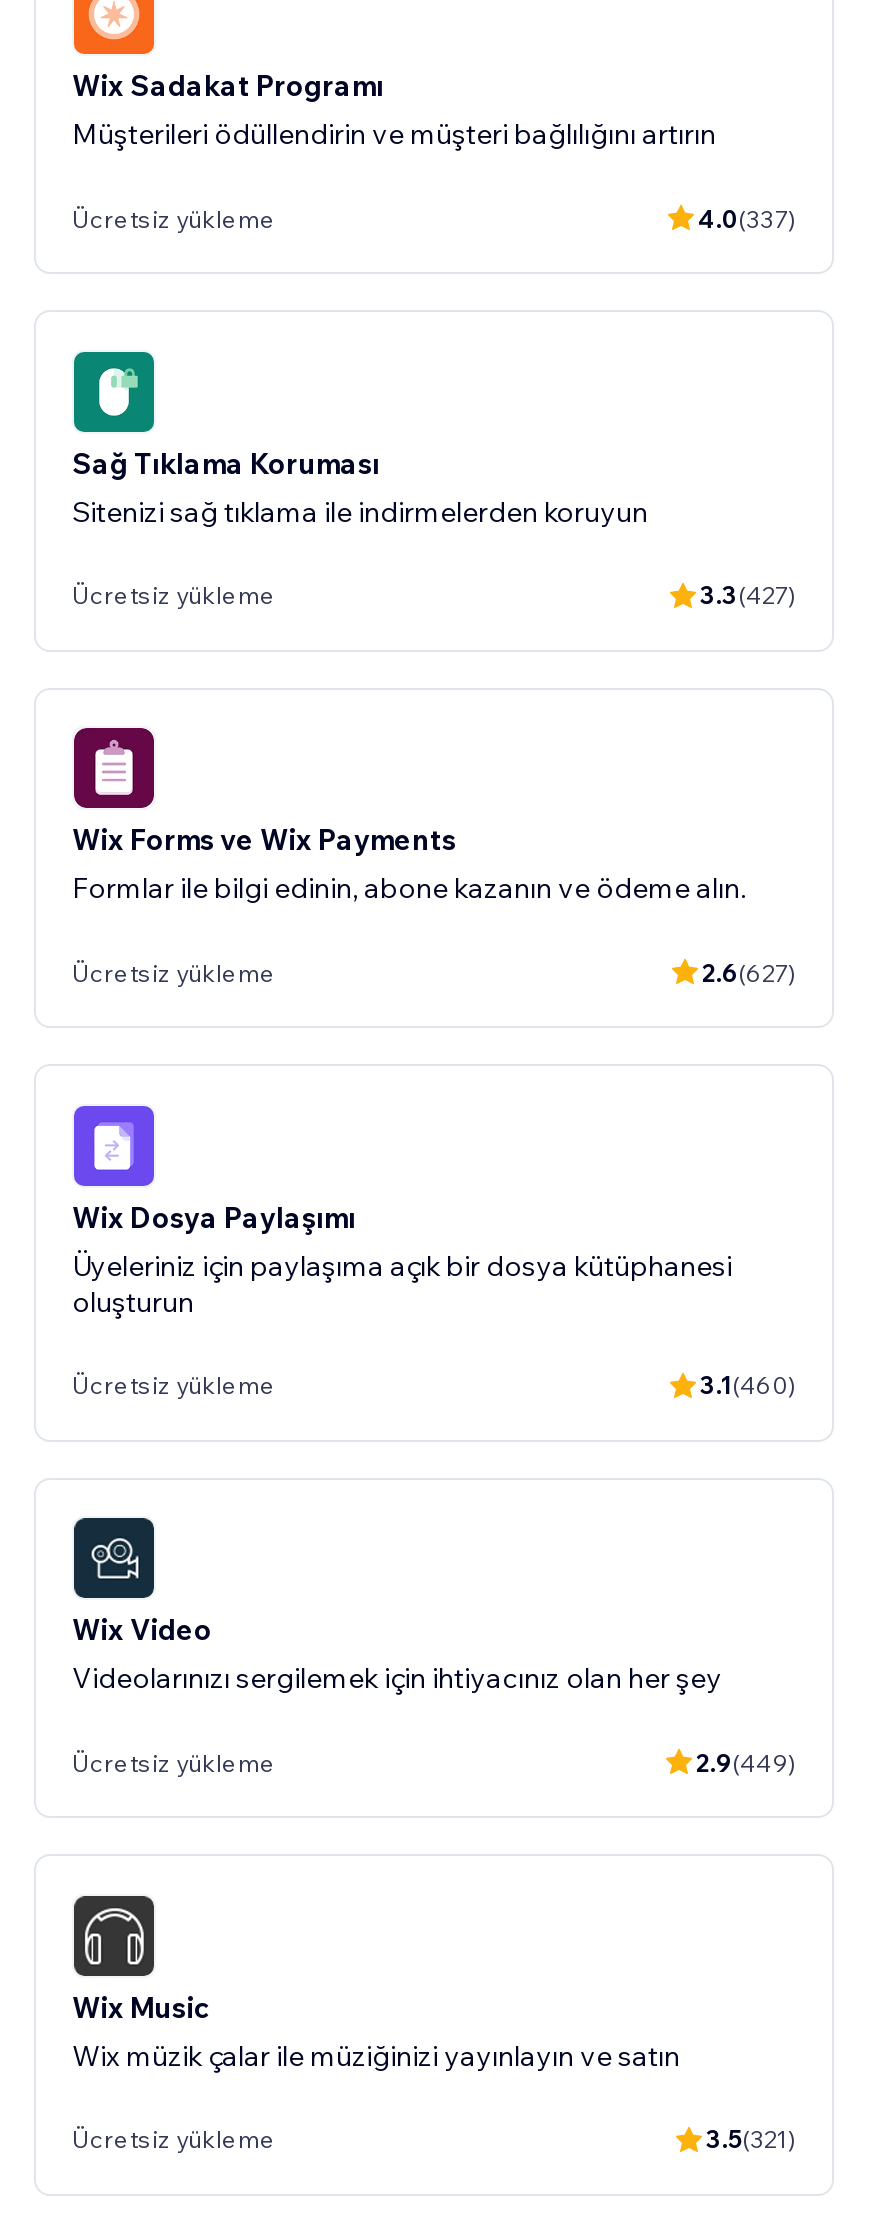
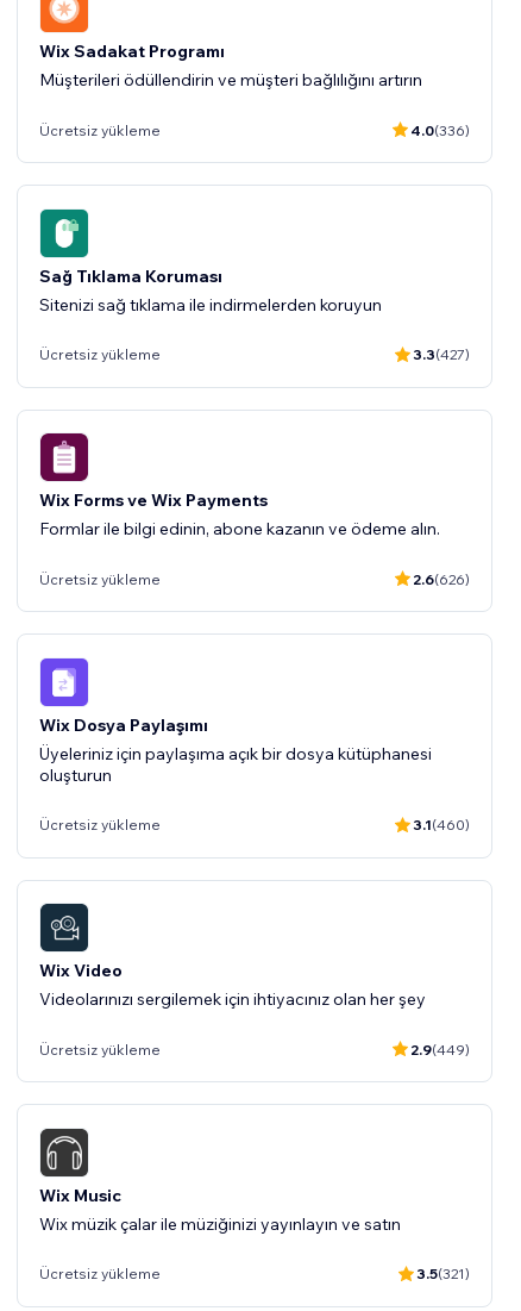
- 4.0(337)
+ 4.0(336)

- 2.6(627)
+ 2.6(626)
